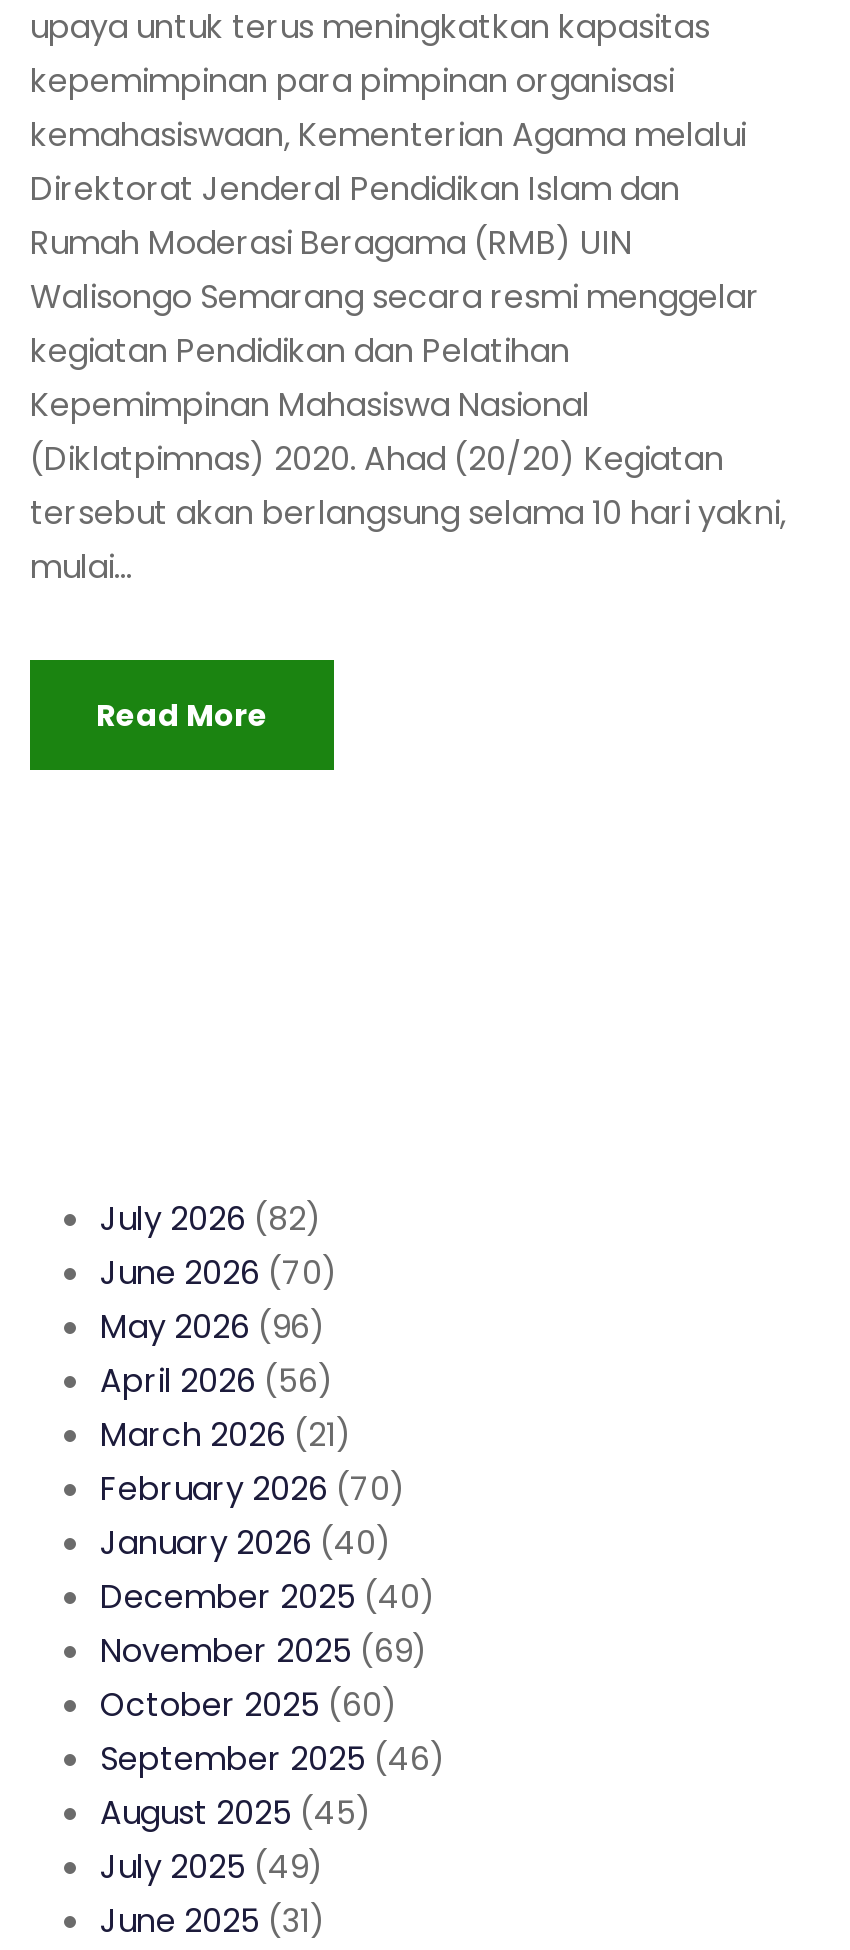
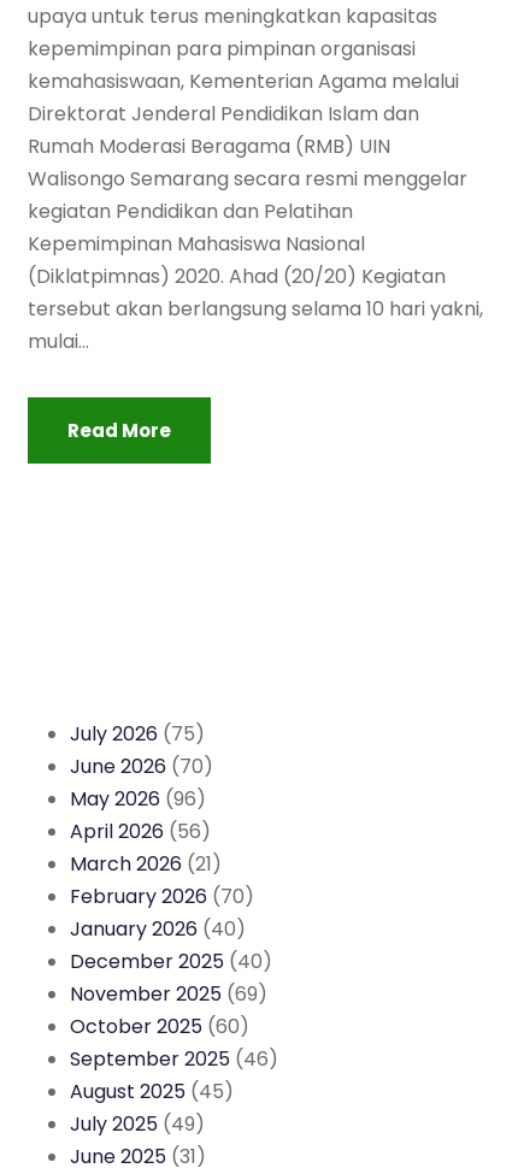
- July 2026 (82)
+ July 2026 (75)
